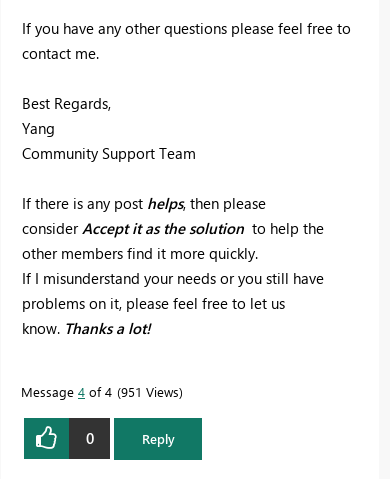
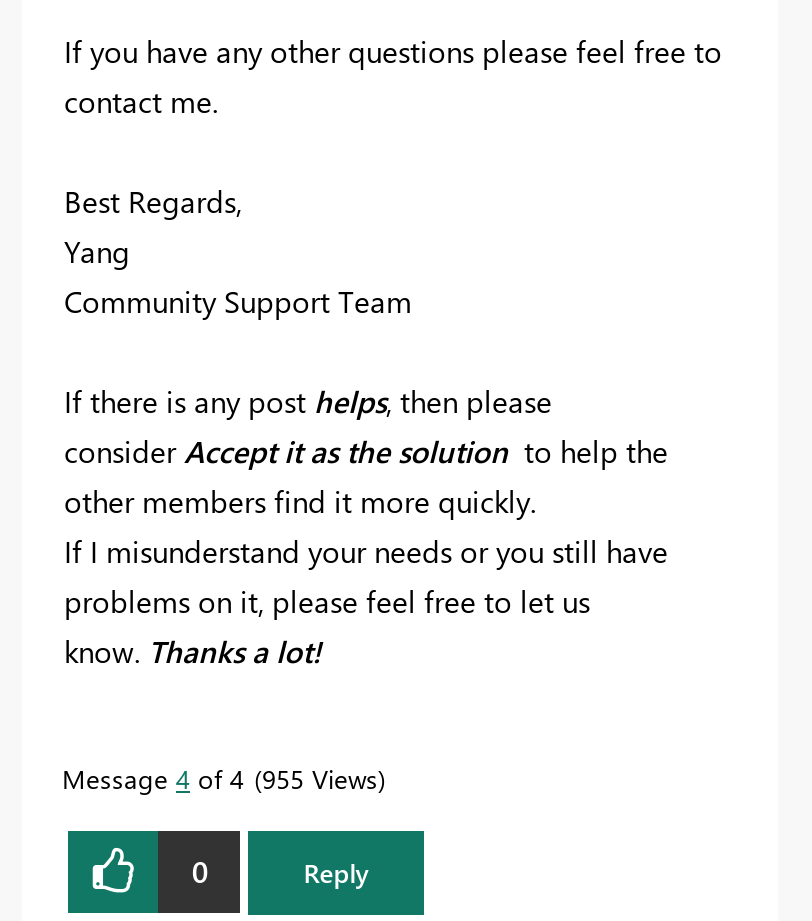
- Message 4 of 4 951 Views
+ Message 4 of 4 955 Views
